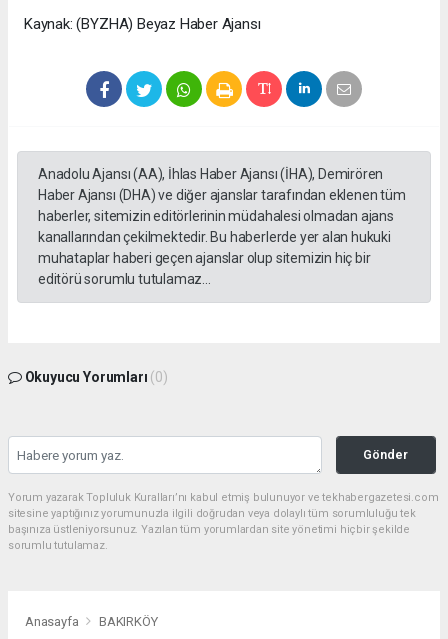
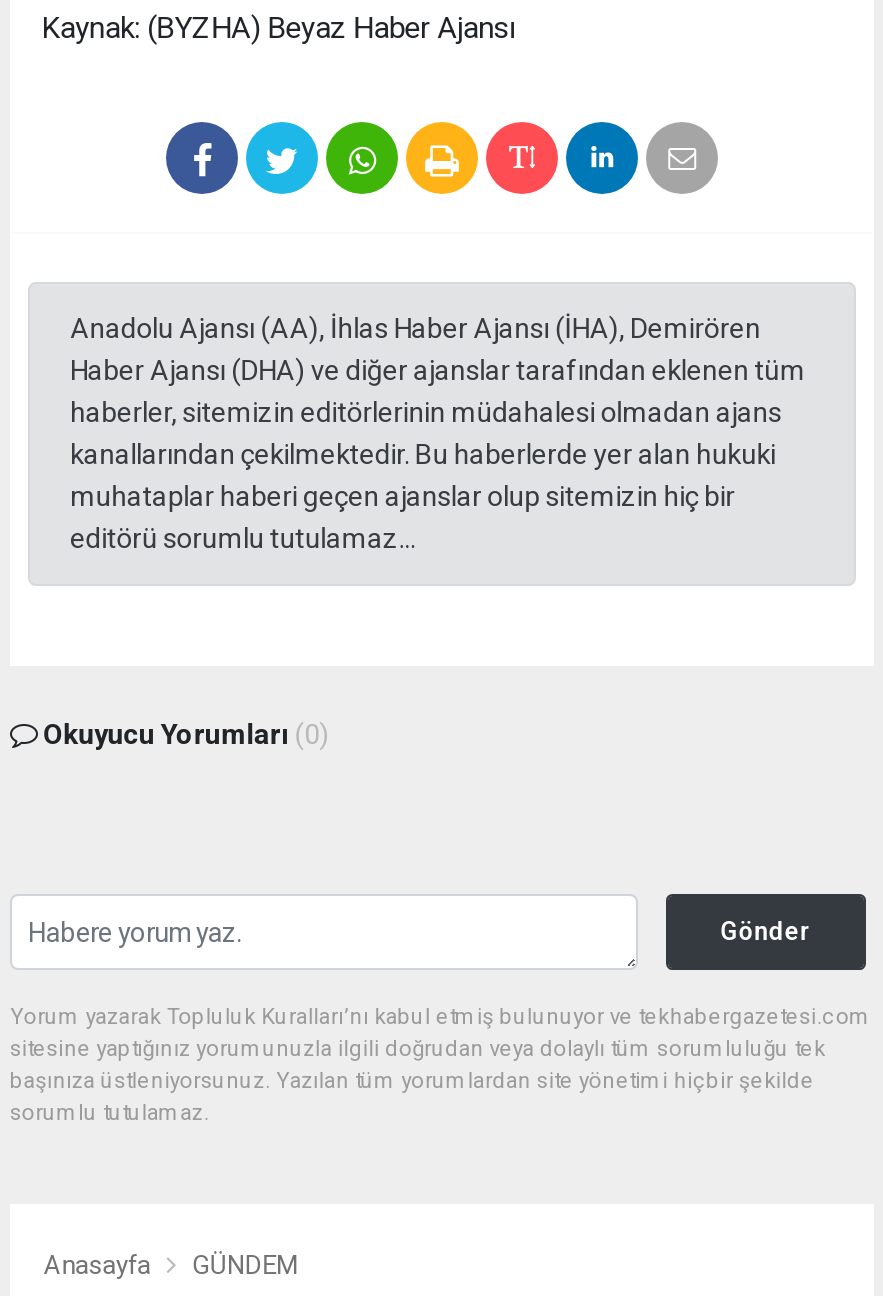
- BAKIRKÖY
+ GÜNDEM
